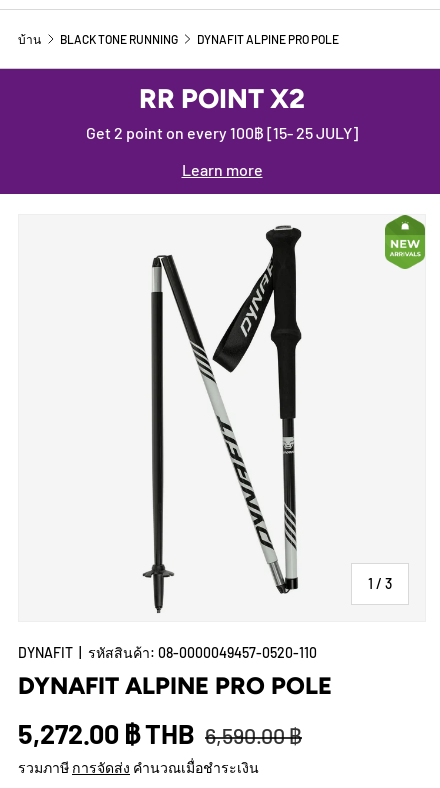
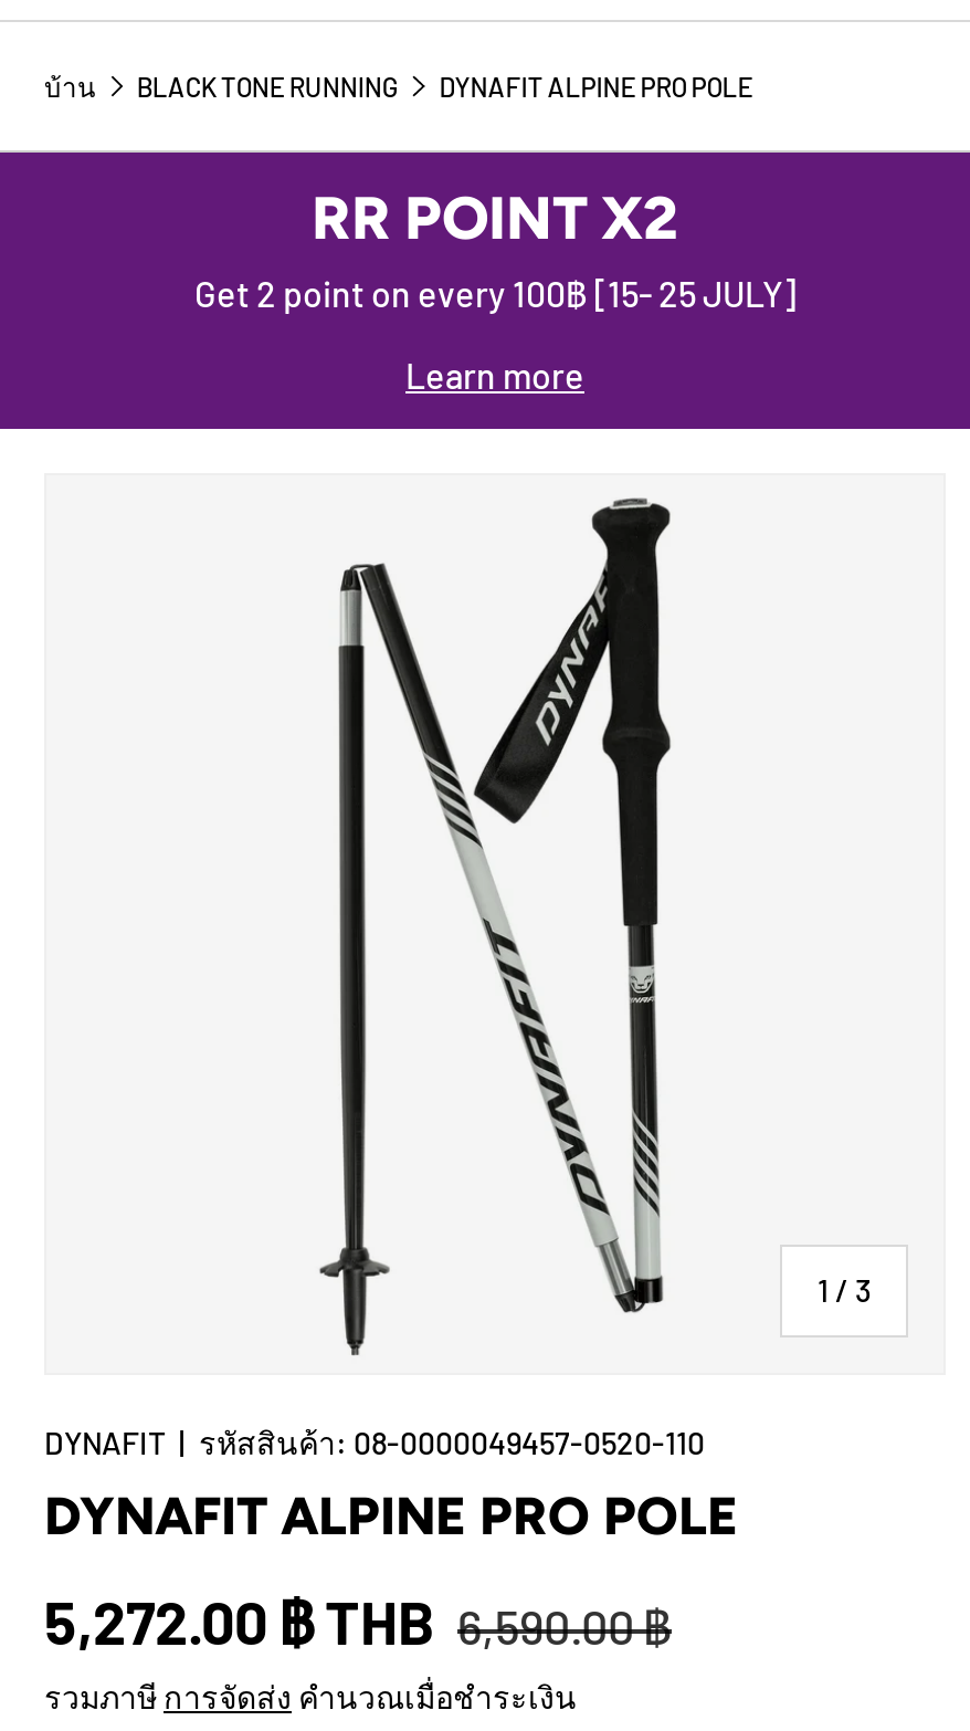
- [image]
